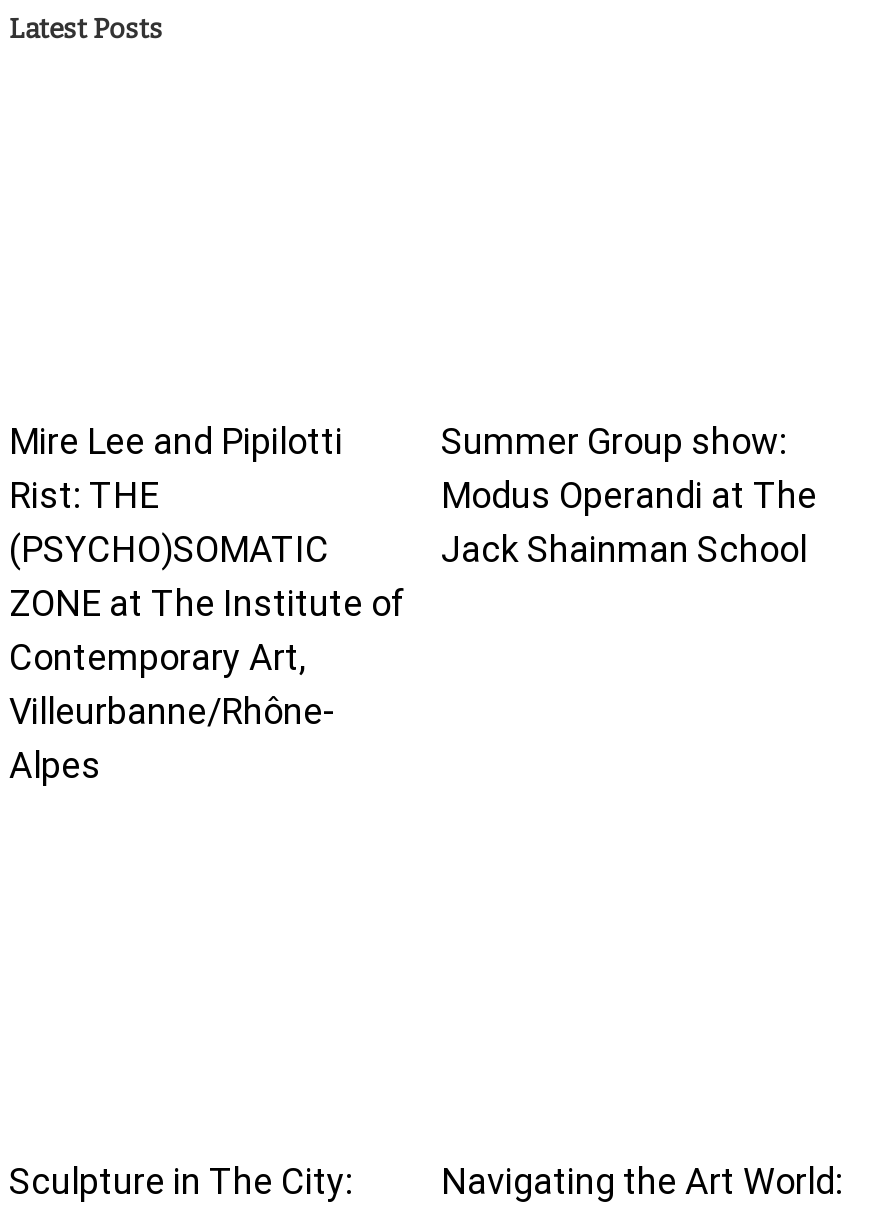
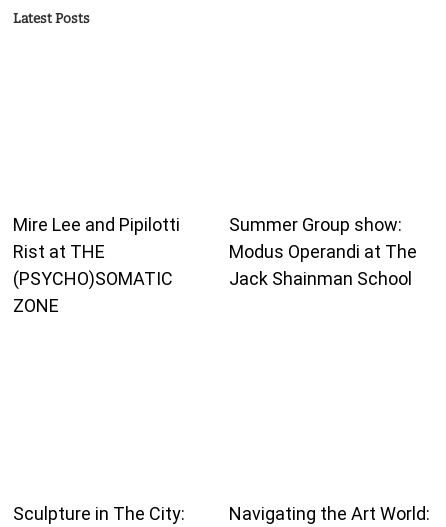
- Rist: THE
+ Rist at THE

- ZONE at The Institute of
- Contemporary Art,
- Villeurbanne/Rhône-
- Alpes
+ ZONE
